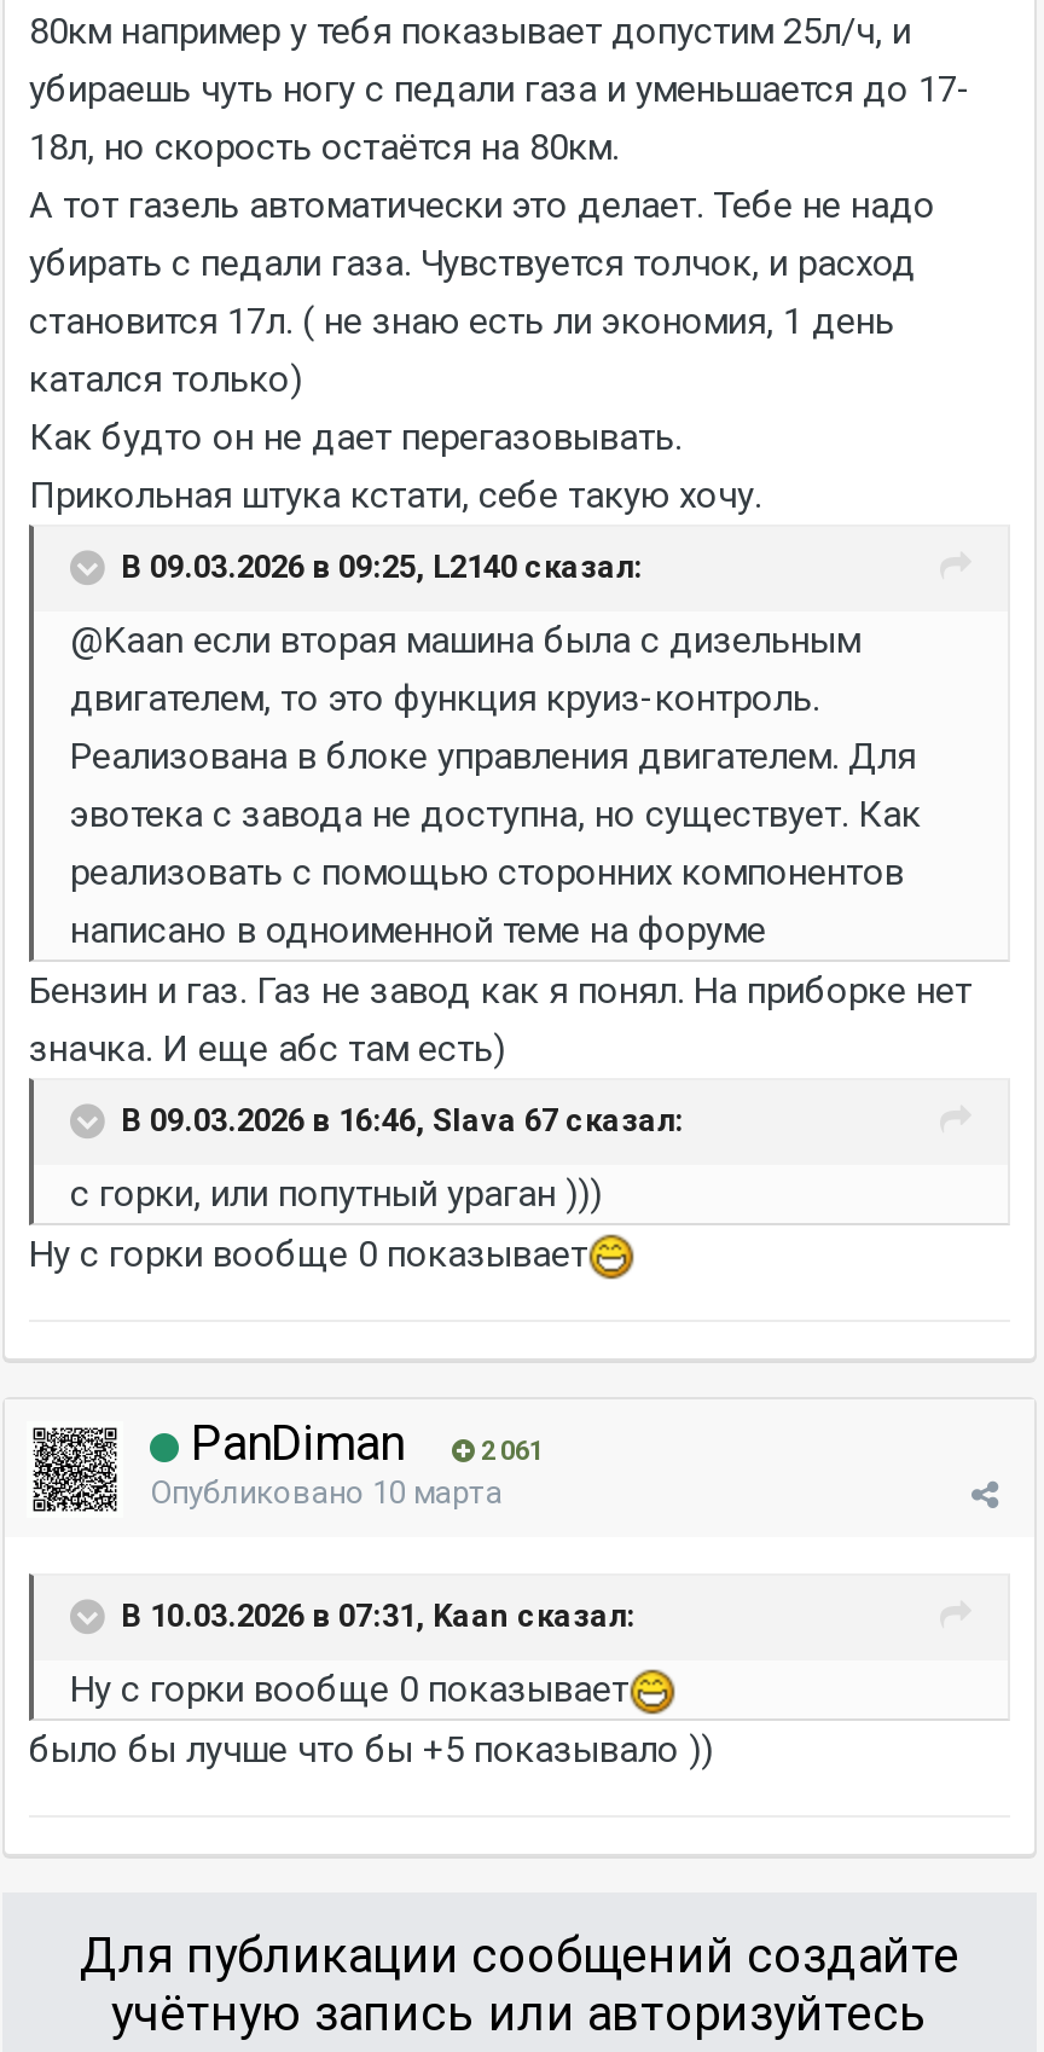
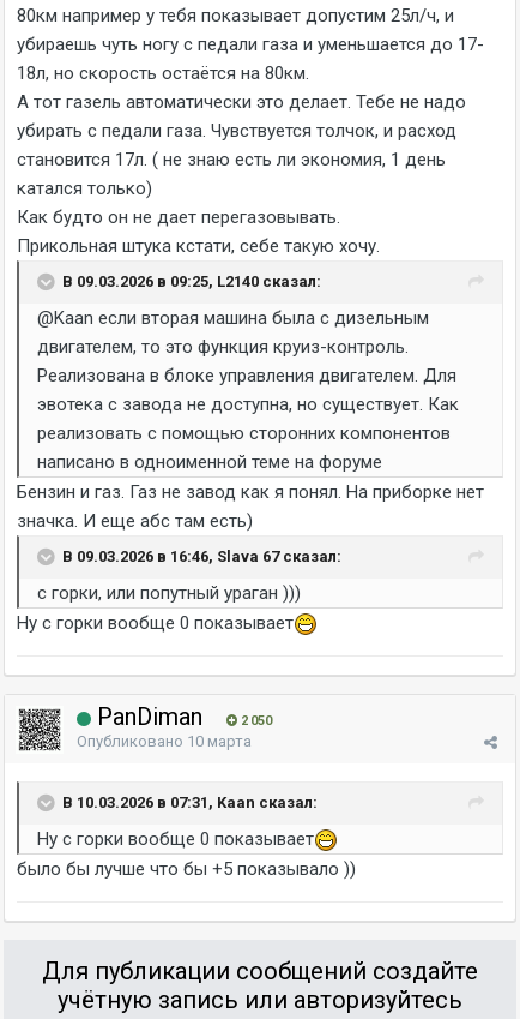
- PanDiman 2 061
+ PanDiman 2 050
